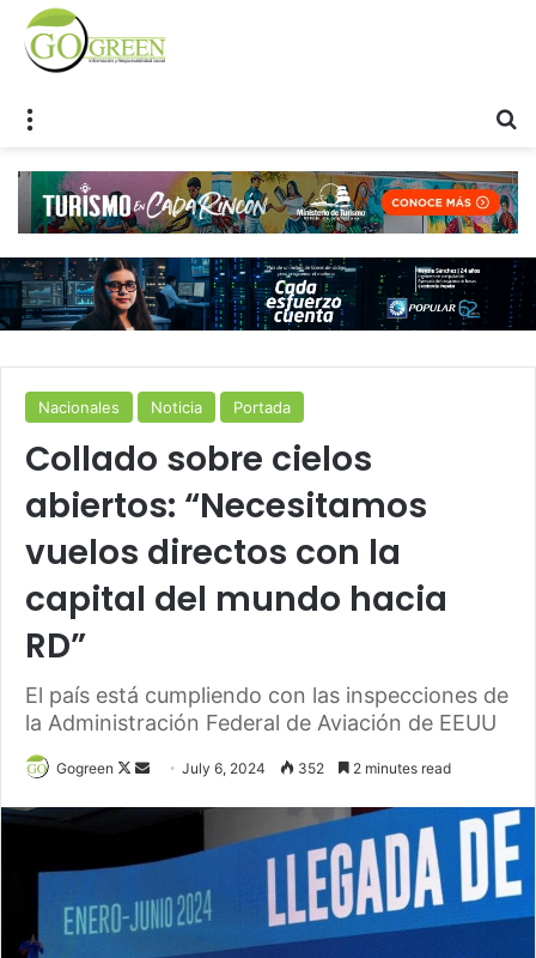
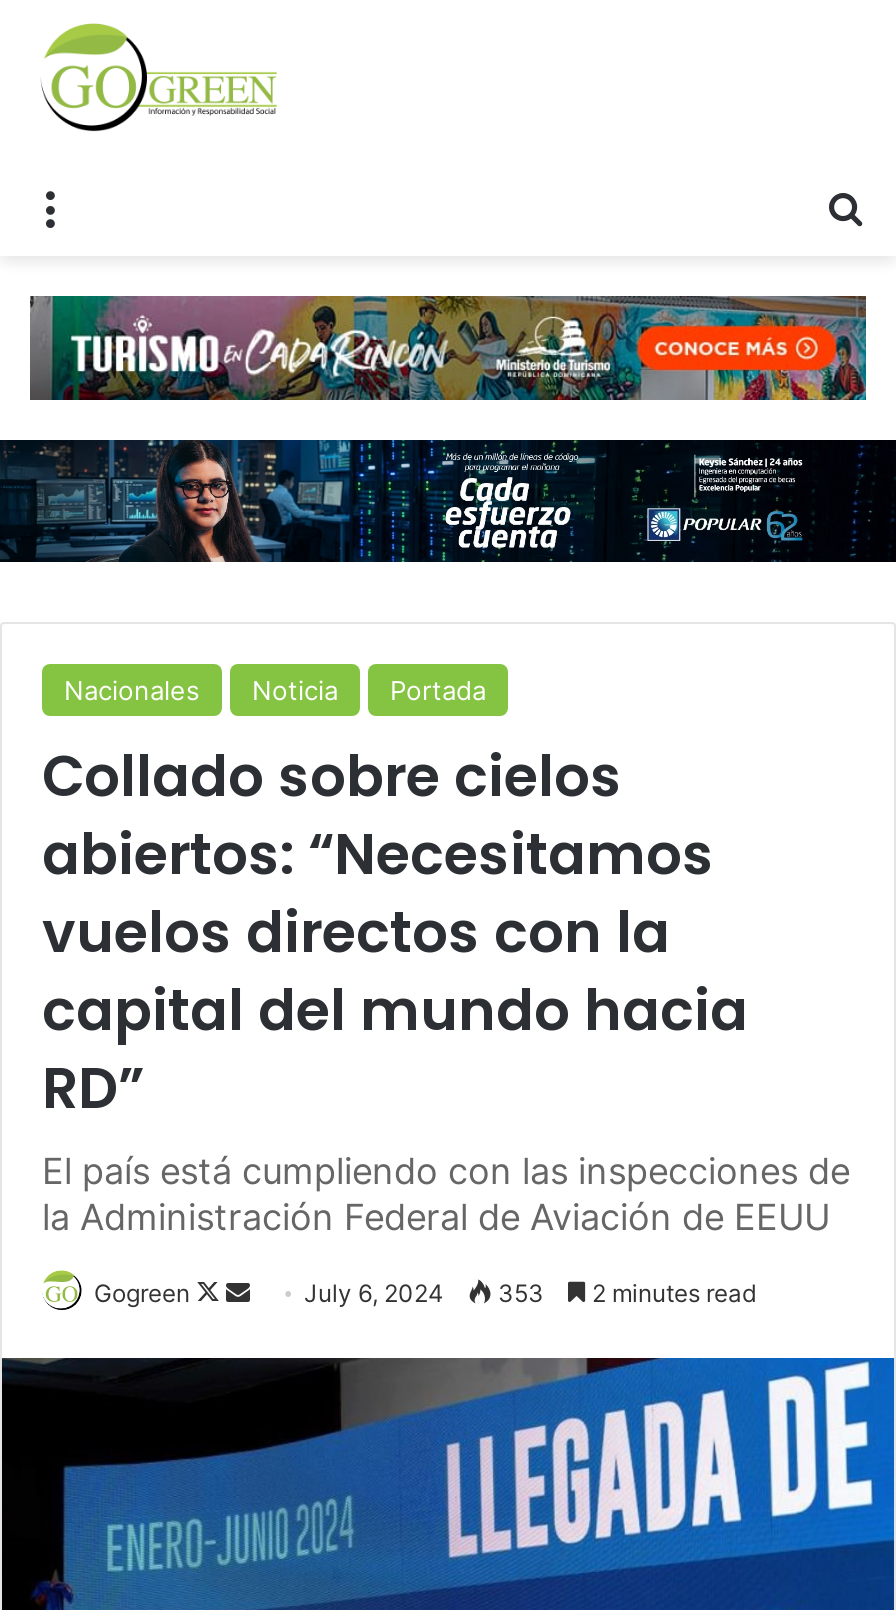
- 352
+ 353
